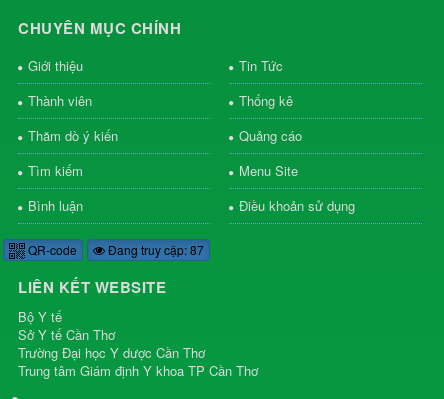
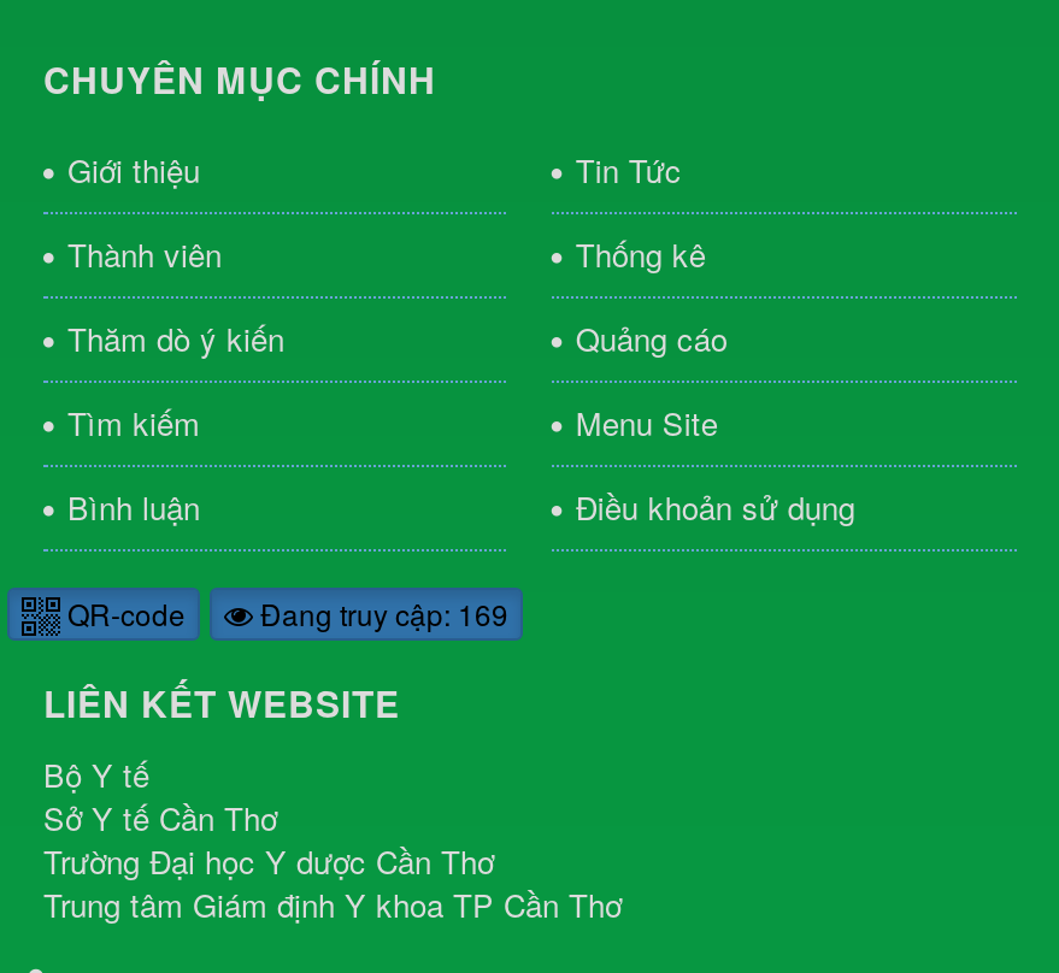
- QR-code Đang truy cập: 87
+ QR-code Đang truy cập: 169
